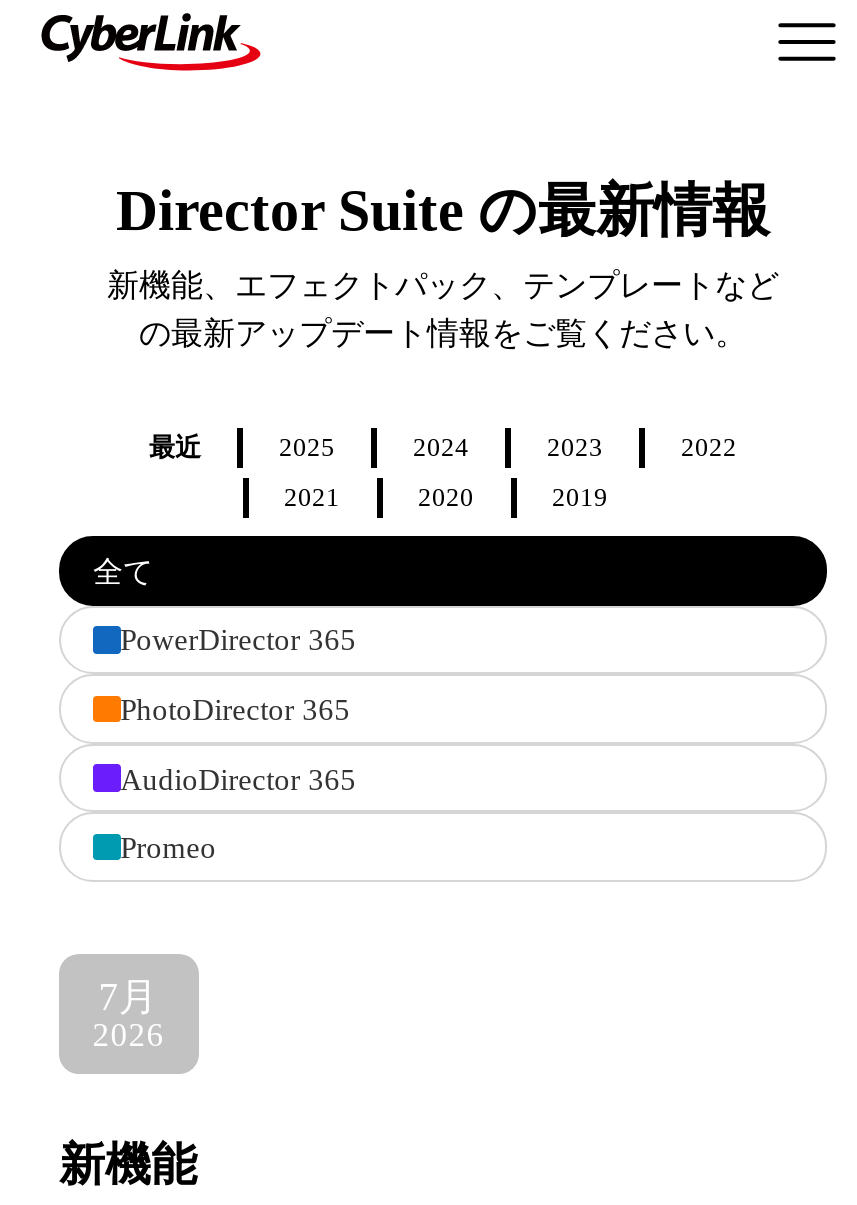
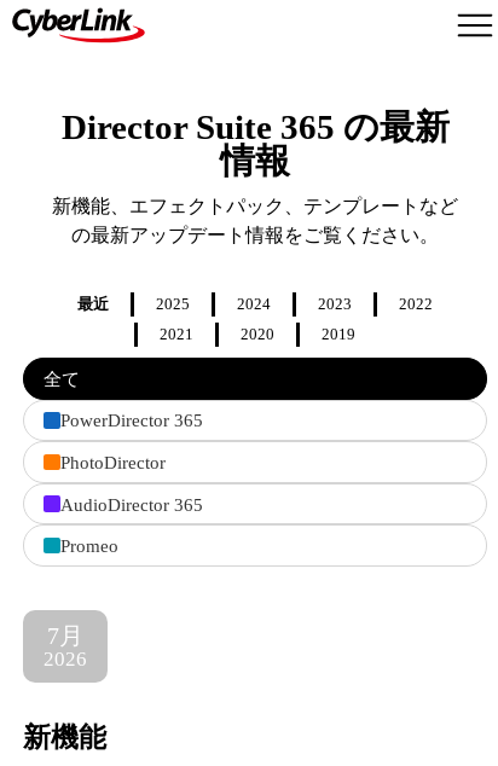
- Director Suite の最新情報
+ Director Suite 365 の最新
+ 情報

- PhotoDirector 365
+ PhotoDirector
